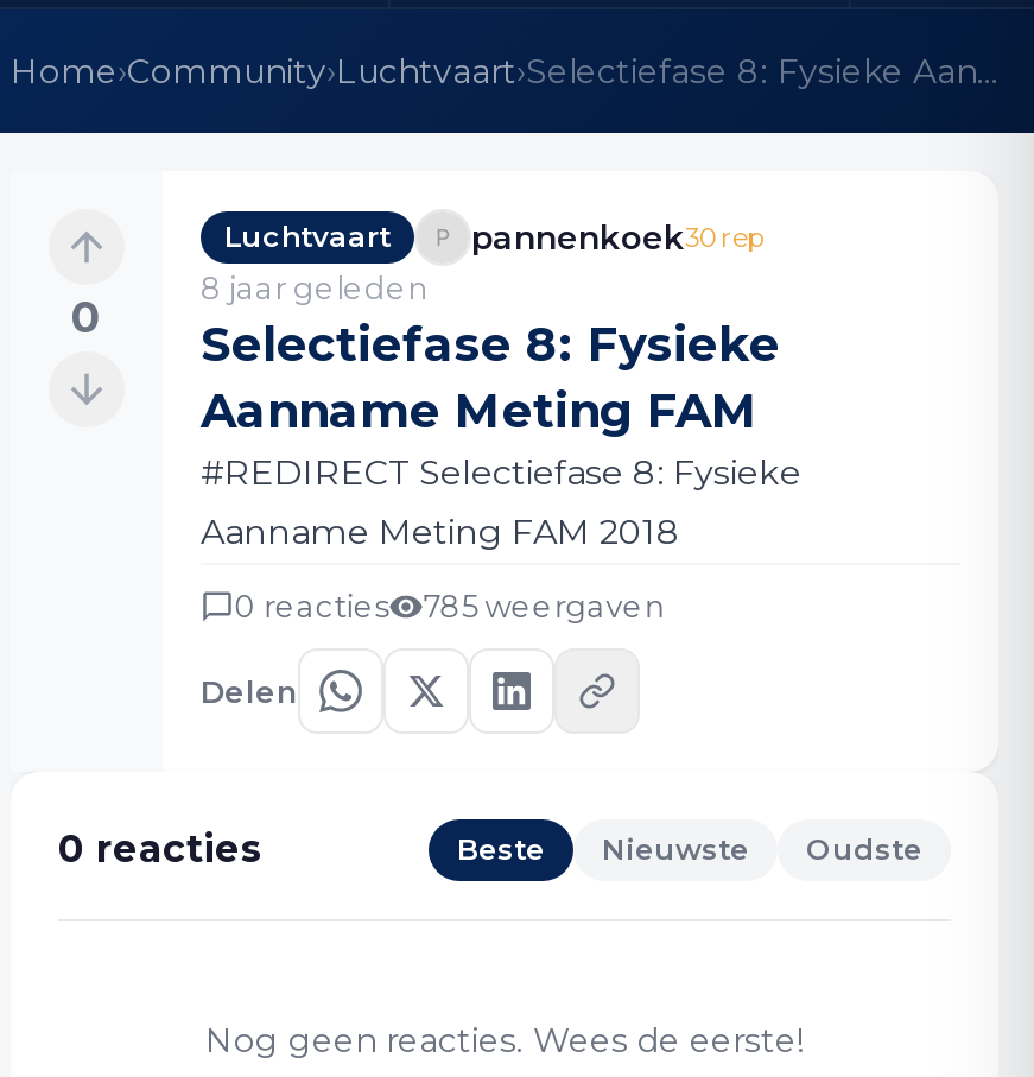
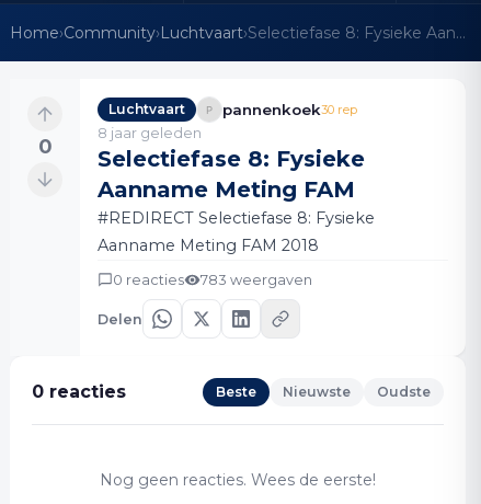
- 785 weergaven
+ 783 weergaven
